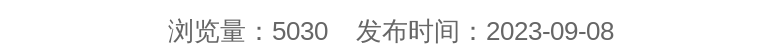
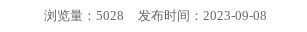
- 浏览量：5030 发布时间：2023-09-08
+ 浏览量：5028 发布时间：2023-09-08
